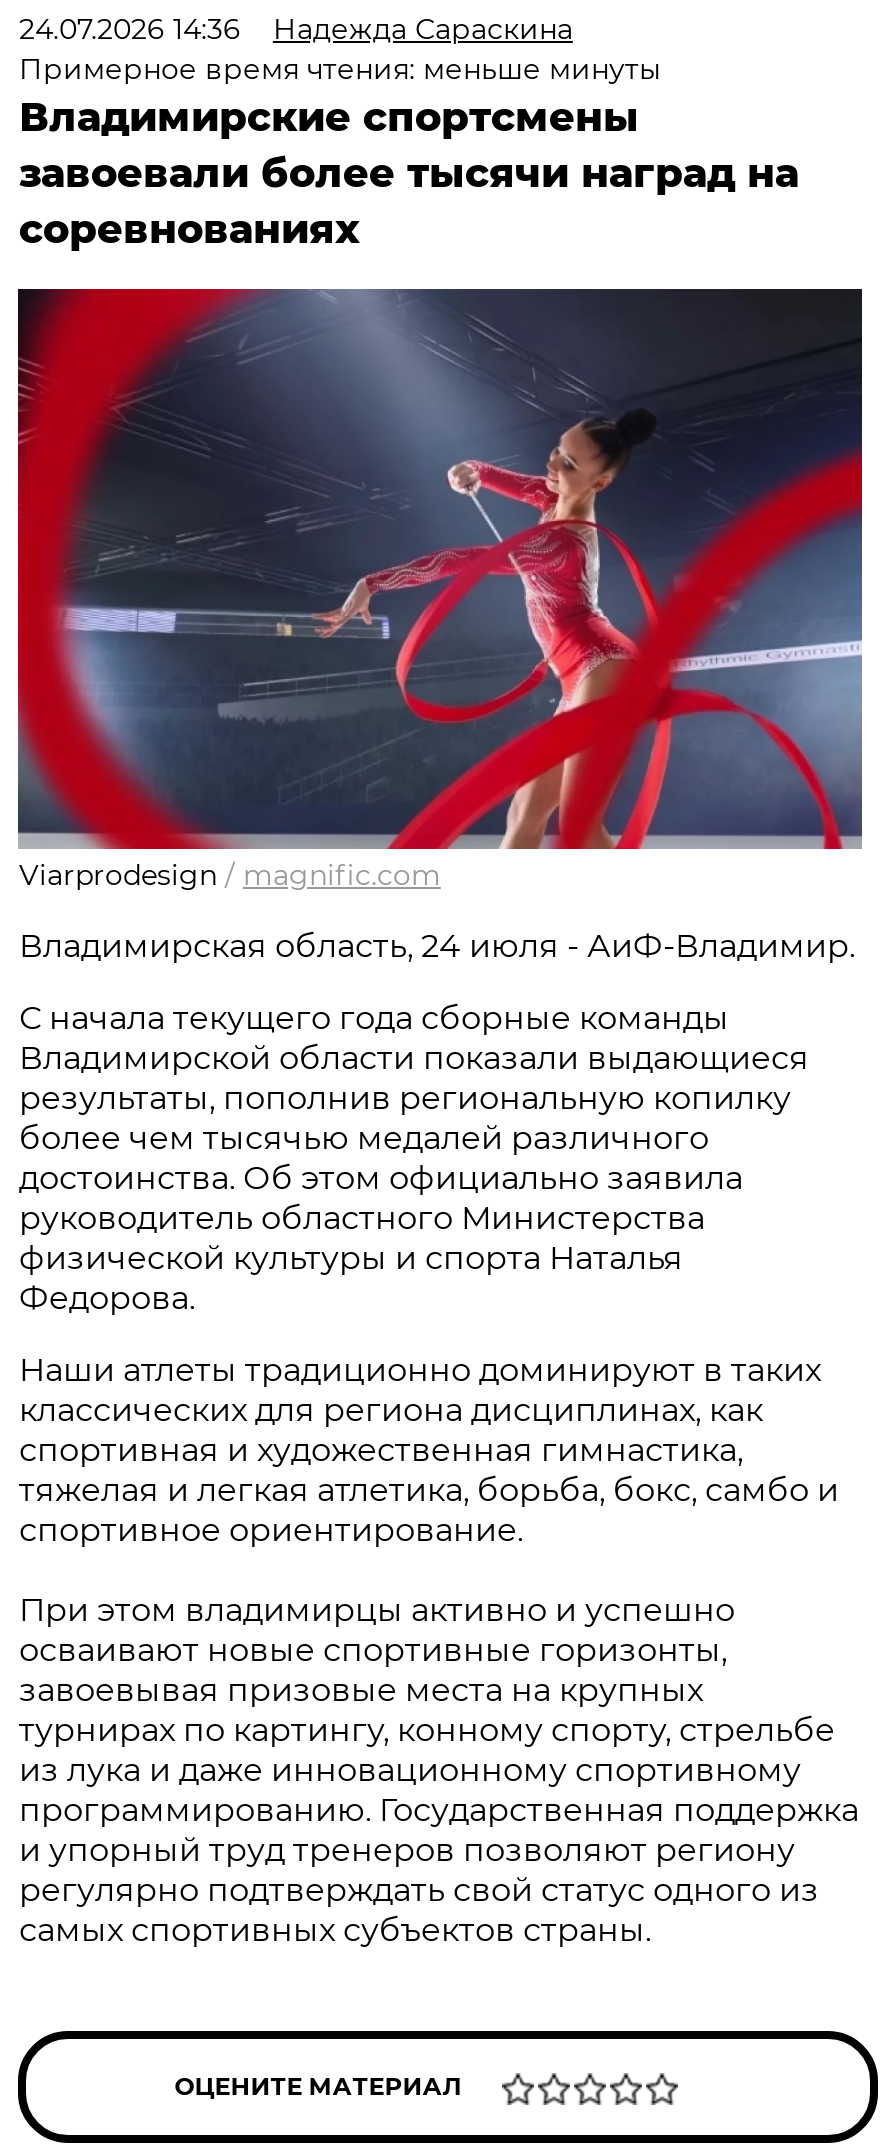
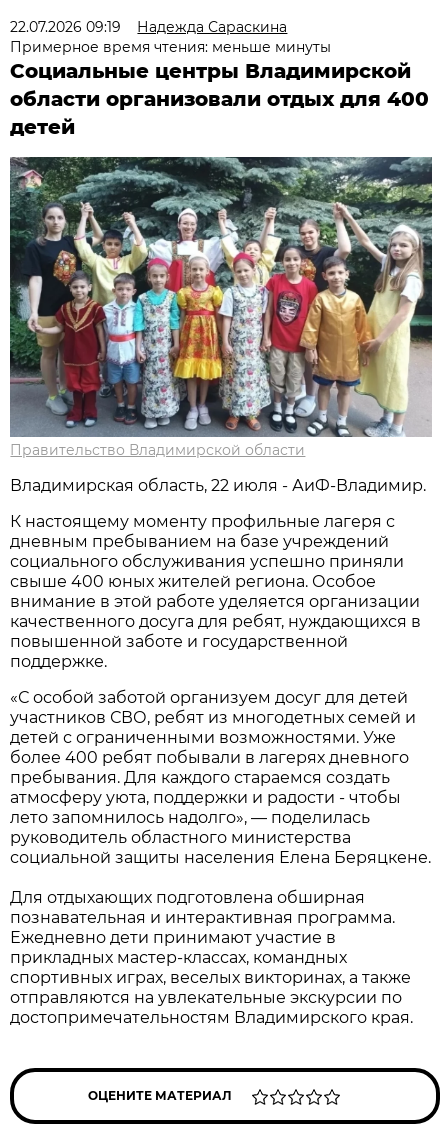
- 24.07.2026 14:36 Надежда Сараскина
+ 22.07.2026 09:19 Надежда Сараскина

- Владимирские спортсмены
- завоевали более тысячи наград на
- соревнованиях
+ Социальные центры Владимирской
+ области организовали отдых для 400
+ детей

- [image]
- Viarprodesign / magnific.com
+ [image]
+ Правительство Владимирской области

- Владимирская область, 24 июля - АиФ-Владимир.
+ Владимирская область, 22 июля - АиФ-Владимир.

- С начала текущего года сборные команды
- Владимирской области показали выдающиеся
- результаты, пополнив региональную копилку
- более чем тысячью медалей различного
- достоинства. Об этом официально заявила
- руководитель областного Министерства
- физической культуры и спорта Наталья
- Федорова.
+ К настоящему моменту профильные лагеря с
+ дневным пребыванием на базе учреждений
+ социального обслуживания успешно приняли
+ свыше 400 юных жителей региона. Особое
+ внимание в этой работе уделяется организации
+ качественного досуга для ребят, нуждающихся в
+ повышенной заботе и государственной
+ поддержке.

- Наши атлеты традиционно доминируют в таких
- классических для региона дисциплинах, как
- спортивная и художественная гимнастика,
- тяжелая и легкая атлетика, борьба, бокс, самбо и
- спортивное ориентирование.
+ «С особой заботой организуем досуг для детей
+ участников СВО, ребят из многодетных семей и
+ детей с ограниченными возможностями. Уже
+ более 400 ребят побывали в лагерях дневного
+ пребывания. Для каждого стараемся создать
+ атмосферу уюта, поддержки и радости - чтобы
+ лето запомнилось надолго», — поделилась
+ руководитель областного министерства
+ социальной защиты населения Елена Беряцкене.

- При этом владимирцы активно и успешно
- осваивают новые спортивные горизонты,
- завоевывая призовые места на крупных
- турнирах по картингу, конному спорту, стрельбе
- из лука и даже инновационному спортивному
- программированию. Государственная поддержка
- и упорный труд тренеров позволяют региону
- регулярно подтверждать свой статус одного из
- самых спортивных субъектов страны.
+ Для отдыхающих подготовлена обширная
+ познавательная и интерактивная программа.
+ Ежедневно дети принимают участие в
+ прикладных мастер-классах, командных
+ спортивных играх, веселых викторинах, а также
+ отправляются на увлекательные экскурсии по
+ достопримечательностям Владимирского края.
